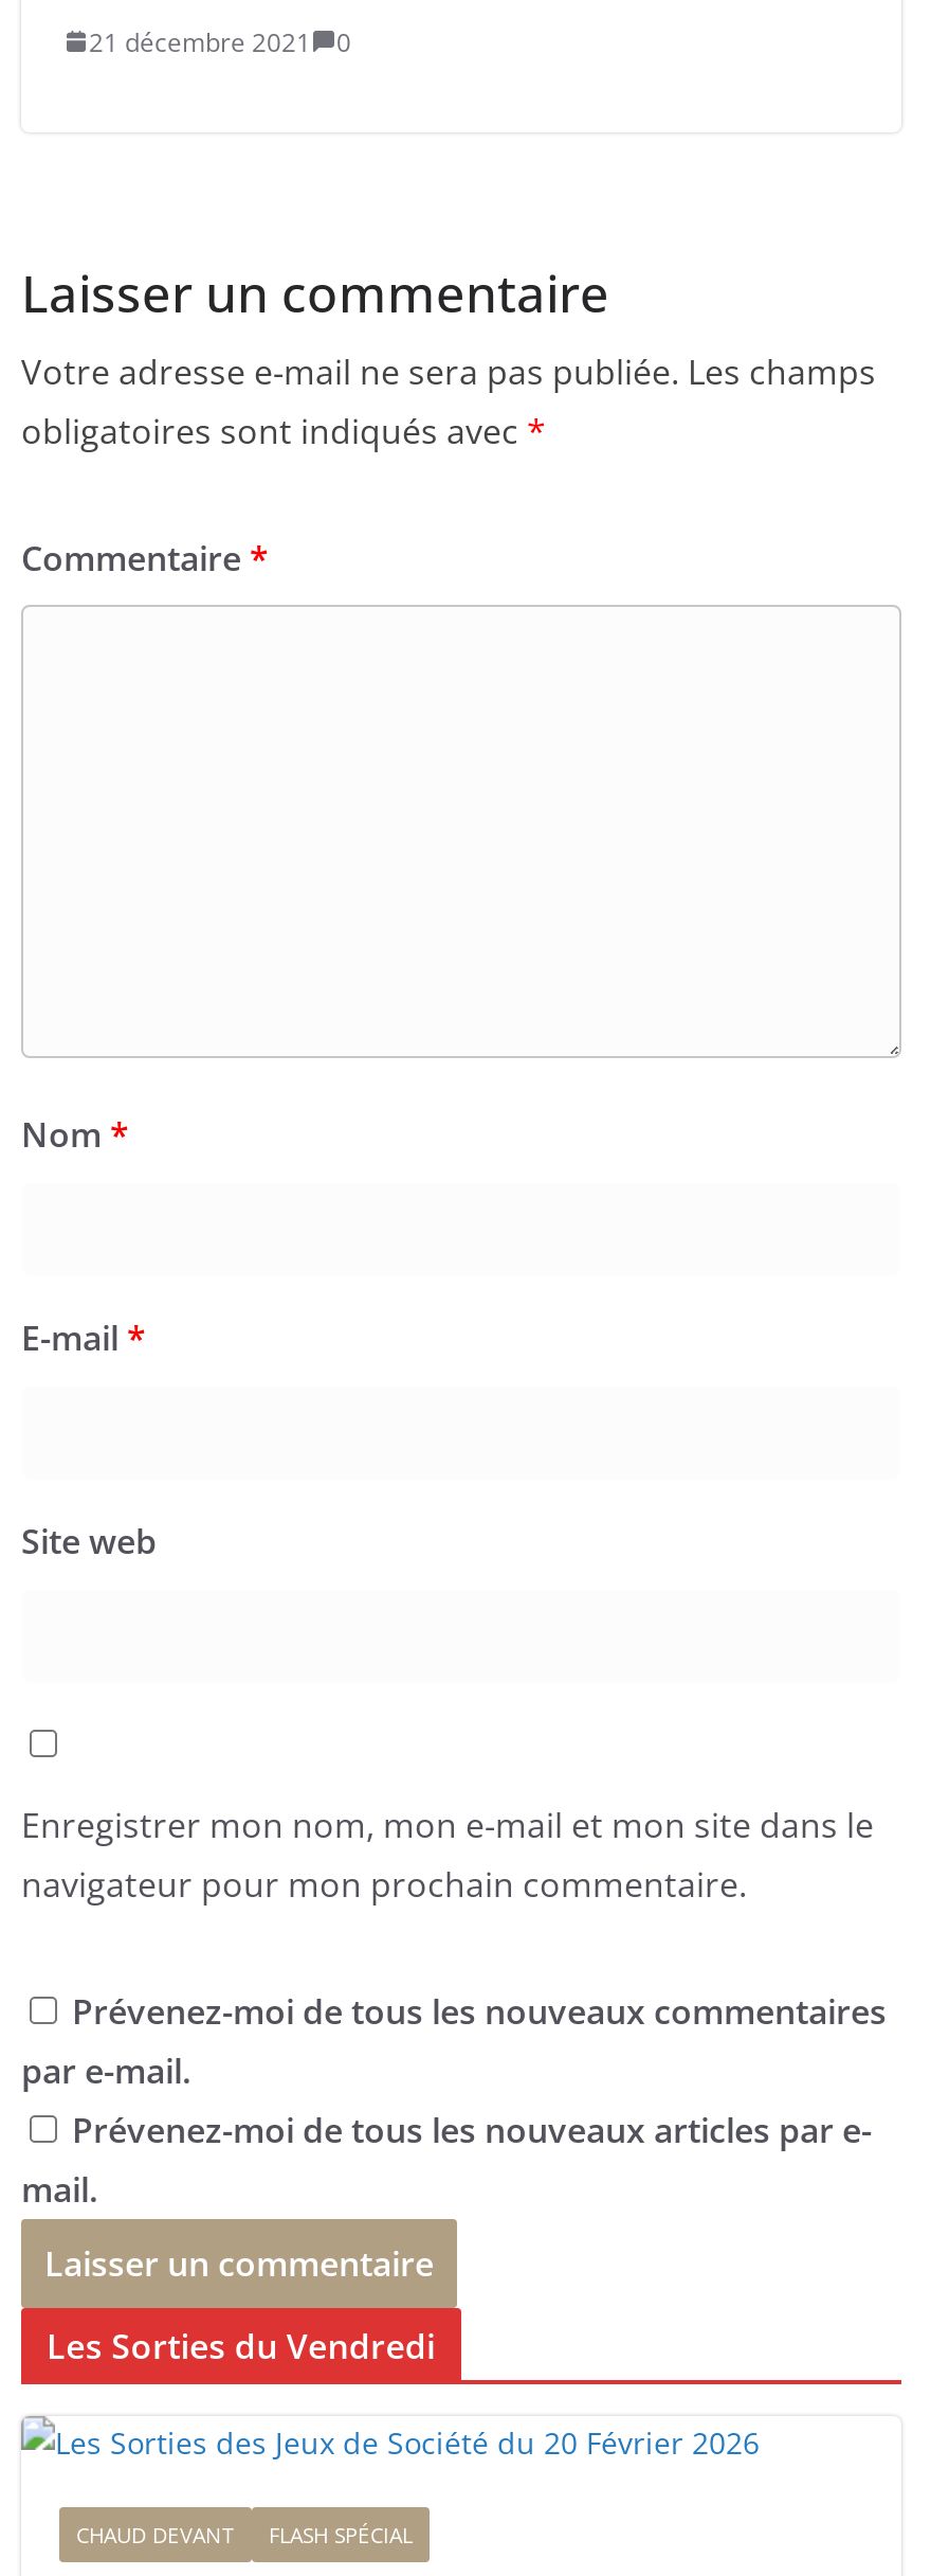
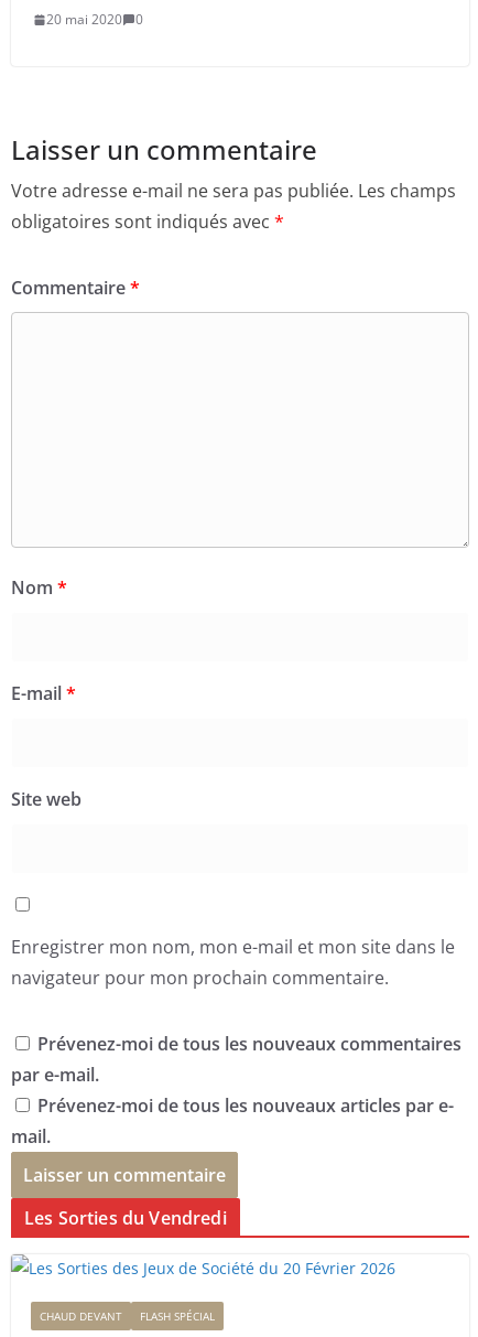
- 21 décembre 2021 0
+ 20 mai 2020 0
